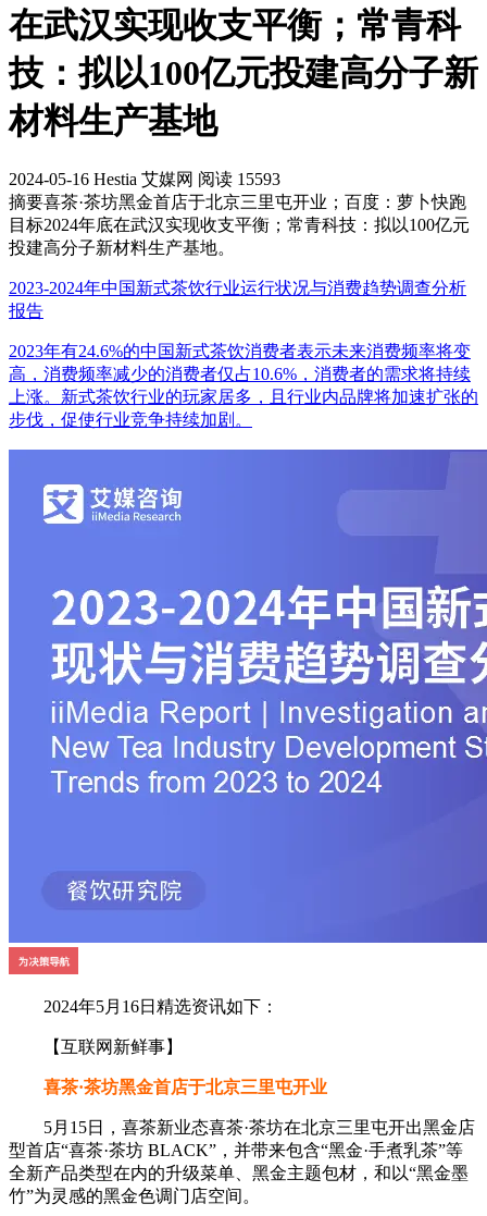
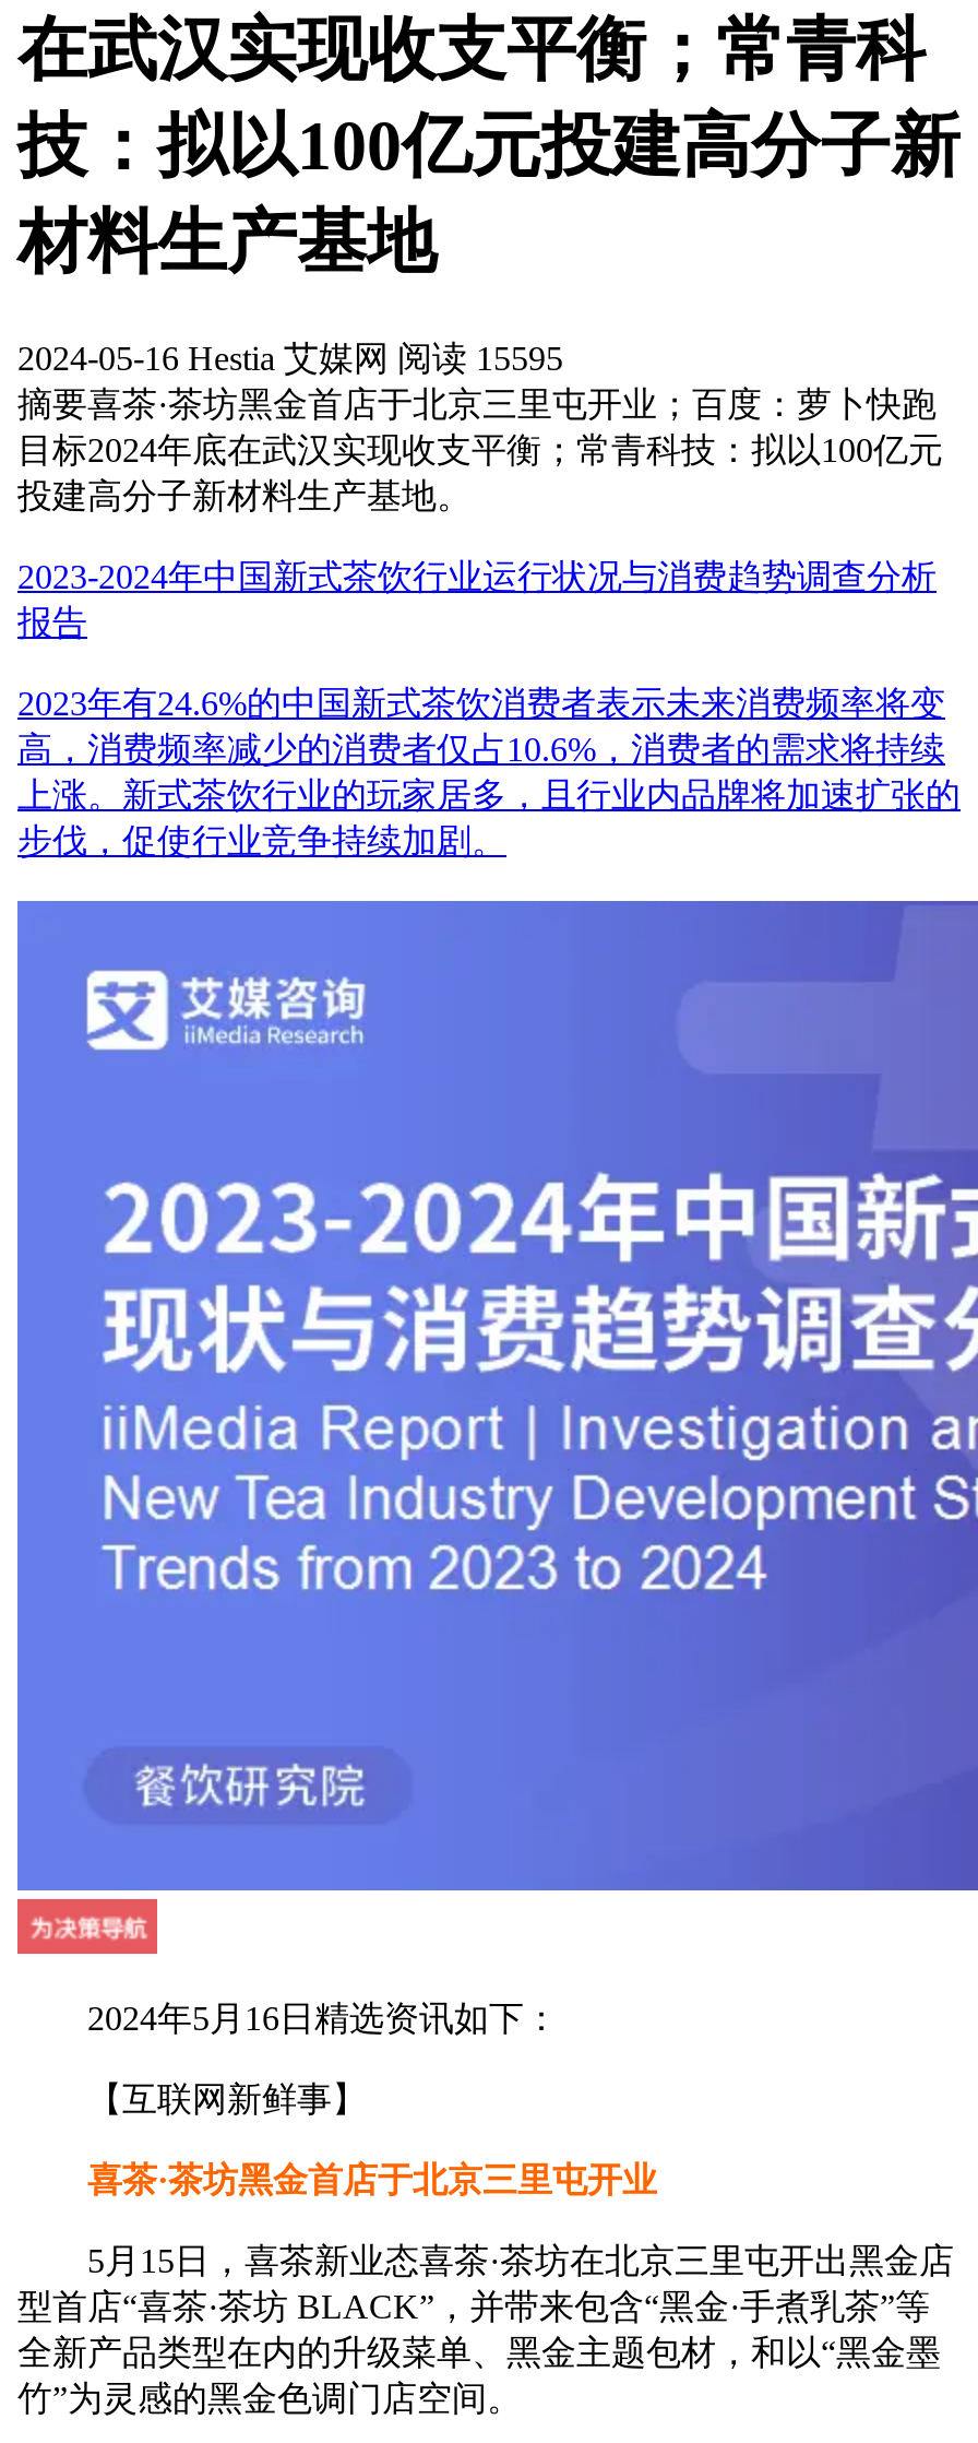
- 2024-05-16 Hestia 艾媒网 阅读 15593
+ 2024-05-16 Hestia 艾媒网 阅读 15595
